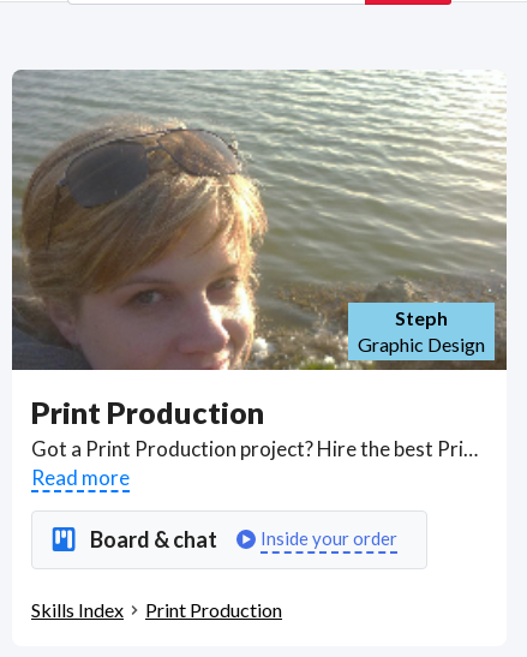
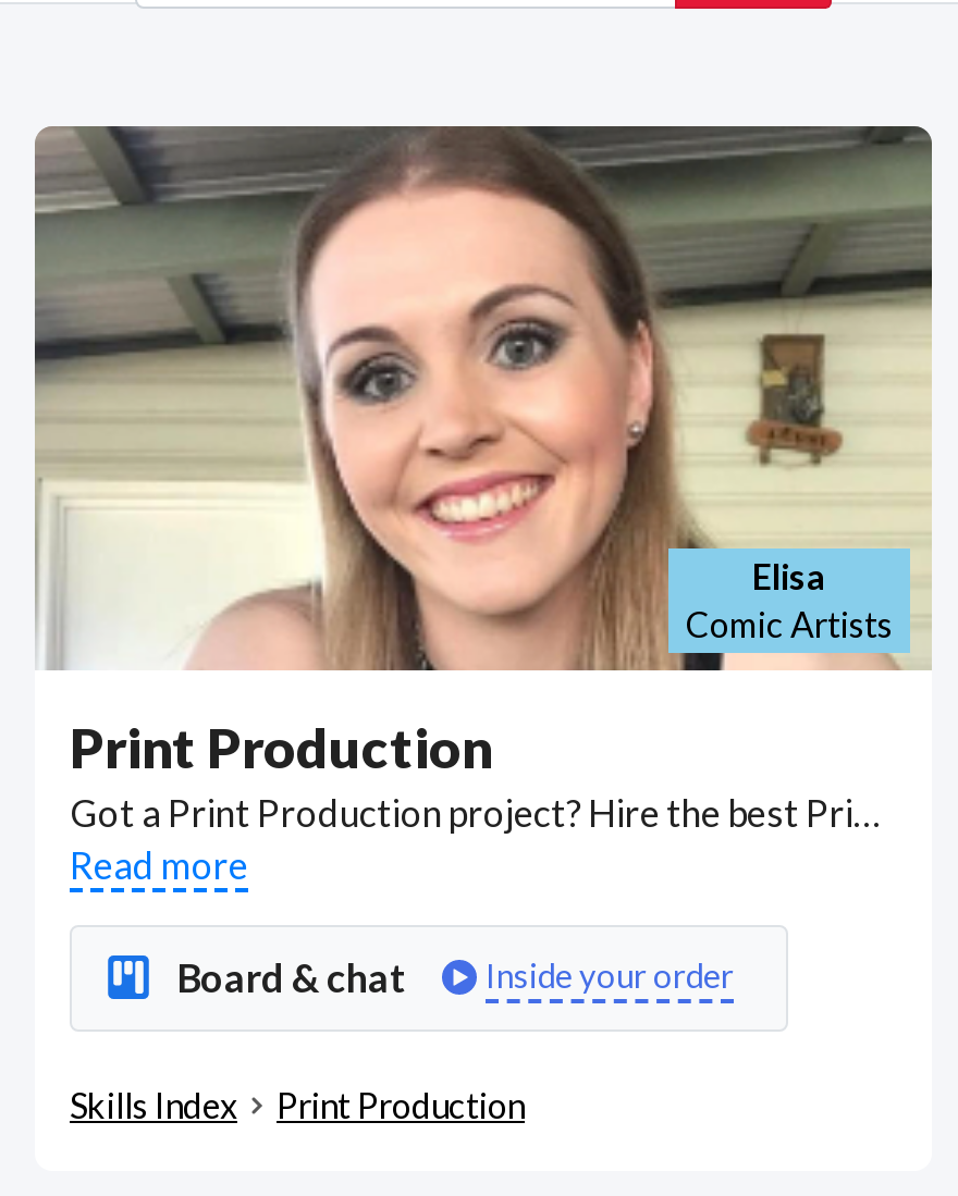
- [image]
- Steph
- Graphic Design
+ [image]
+ Elisa
+ Comic Artists
